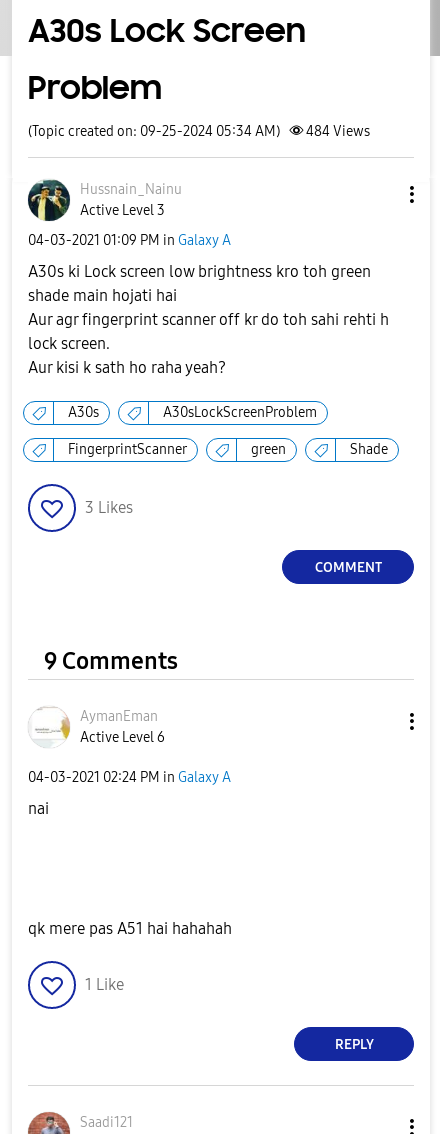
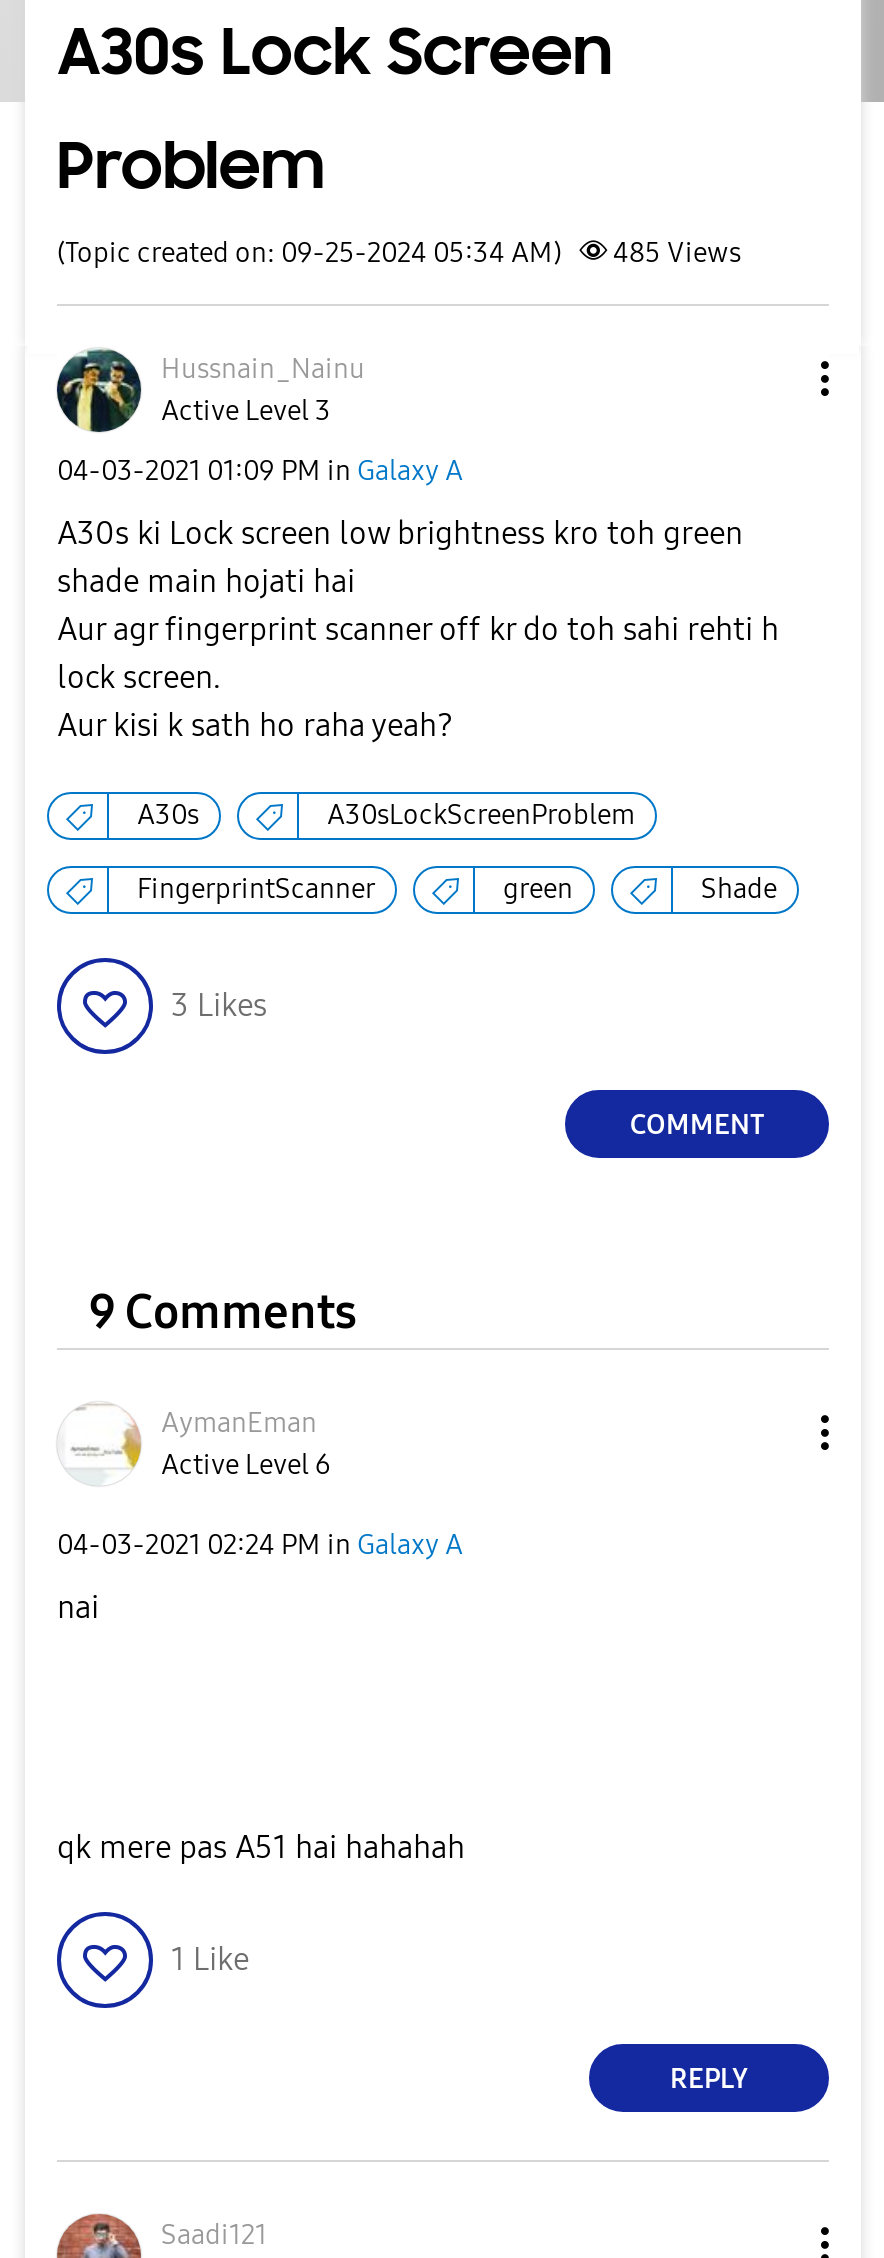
- (Topic created on: 09-25-2024 05:34 AM) 484 Views
+ (Topic created on: 09-25-2024 05:34 AM) 485 Views
